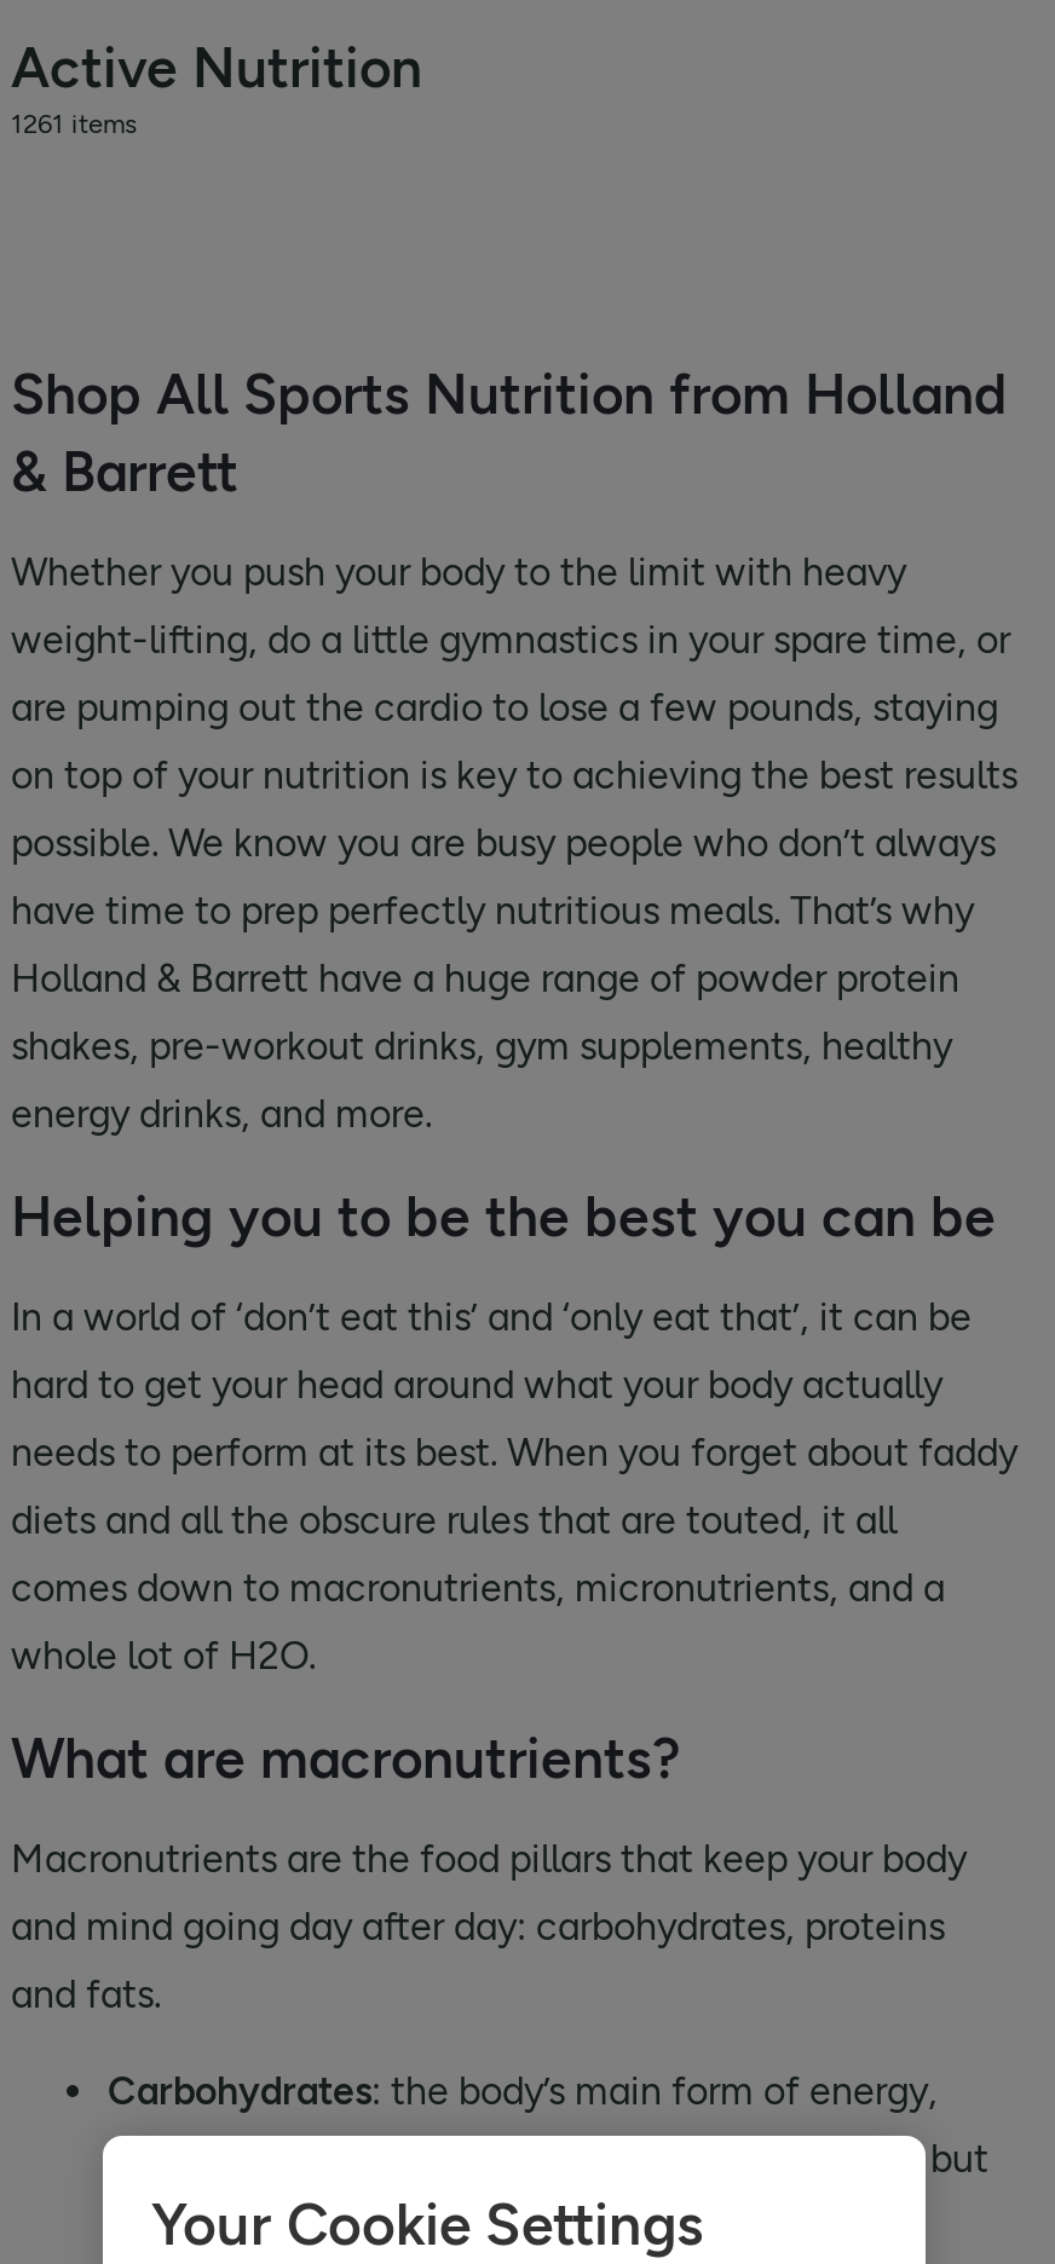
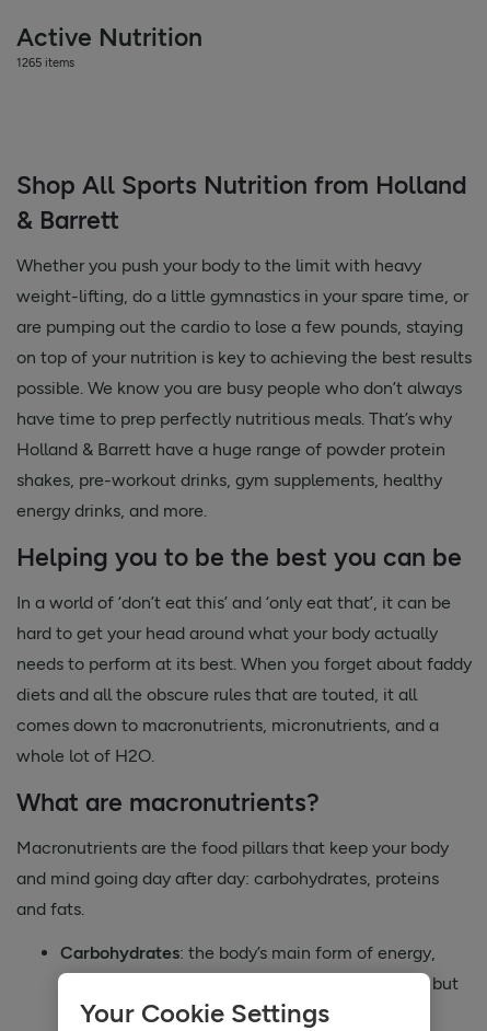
- 1261 items
+ 1265 items
